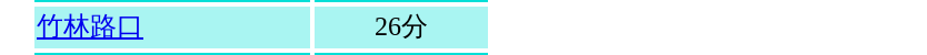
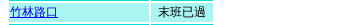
- 26分
+ 末班已過
